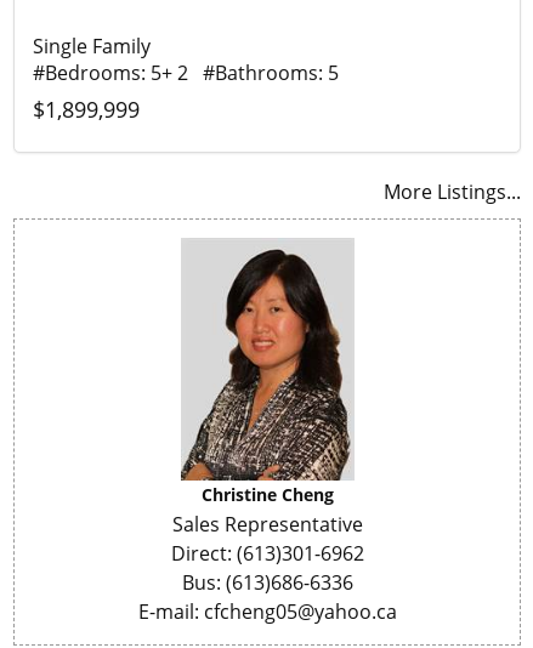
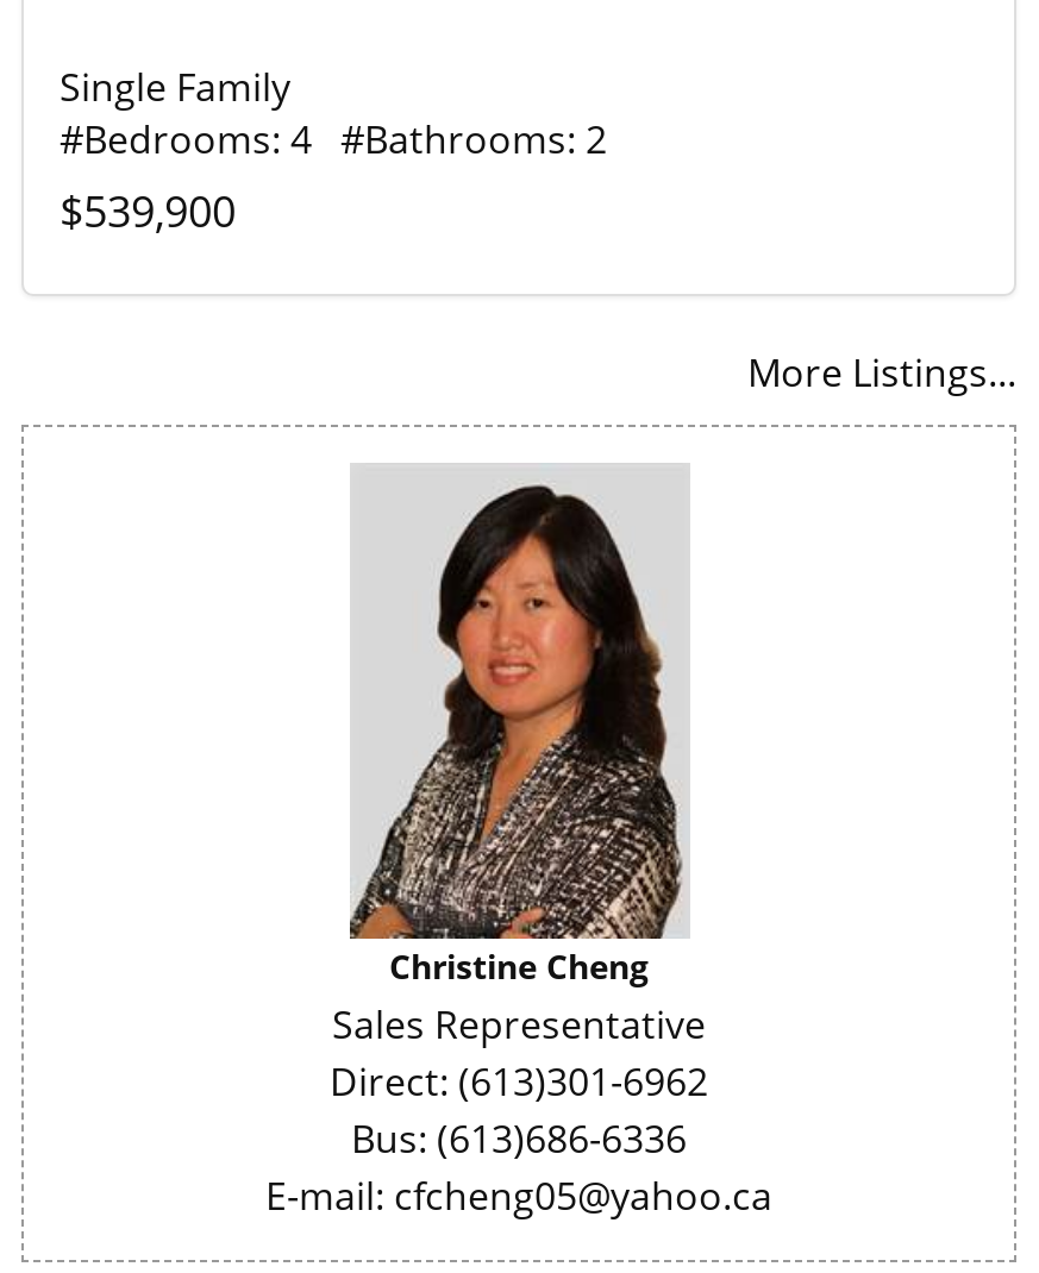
- #Bedrooms: 5+ 2 #Bathrooms: 5
- $1,899,999
+ #Bedrooms: 4 #Bathrooms: 2
+ $539,900
